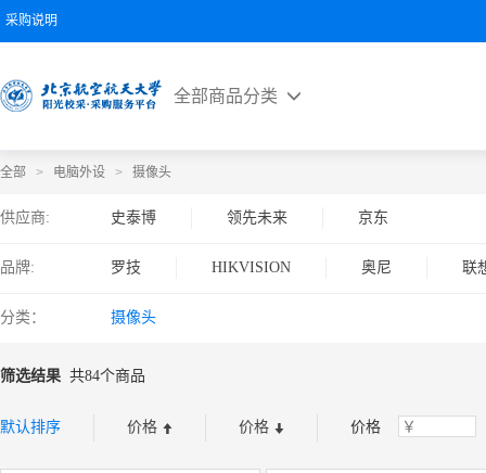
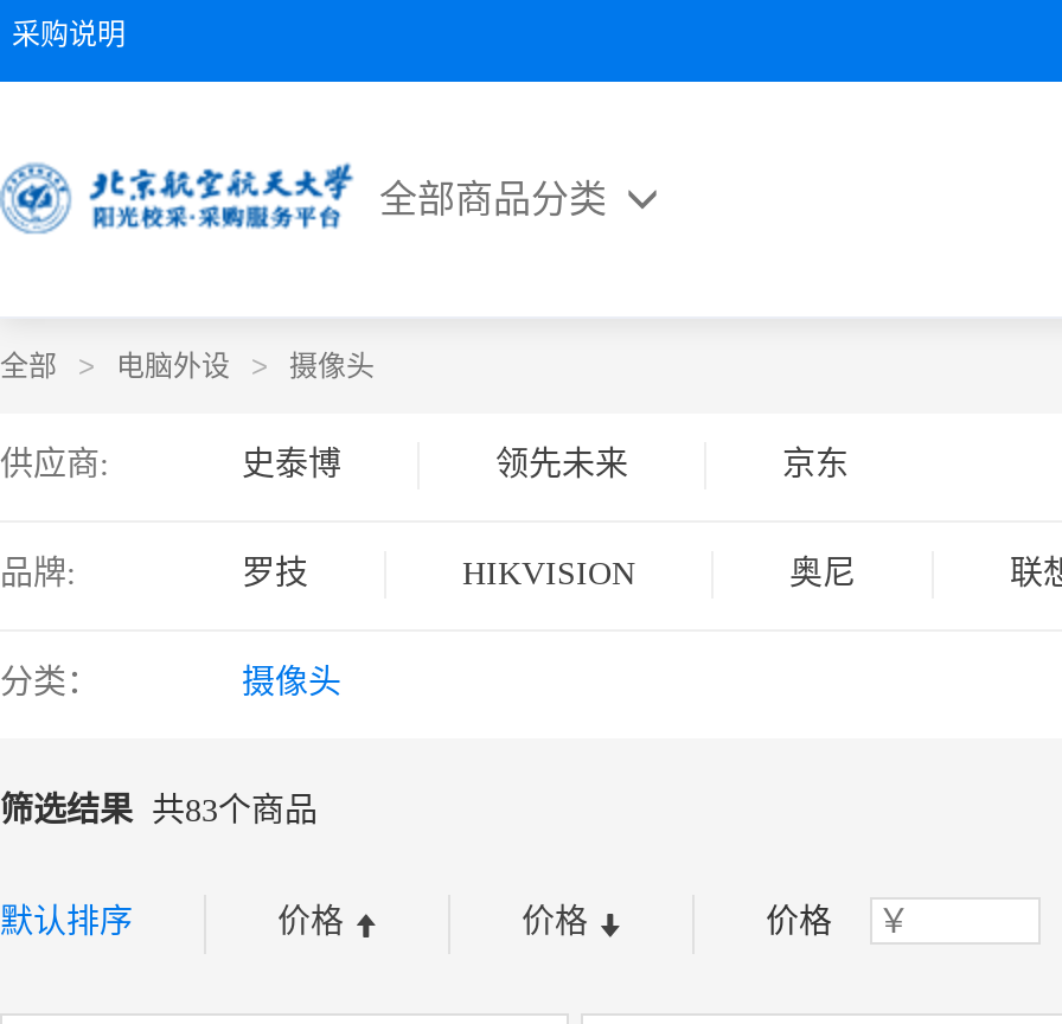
- 筛选结果共84个商品
+ 筛选结果共83个商品
